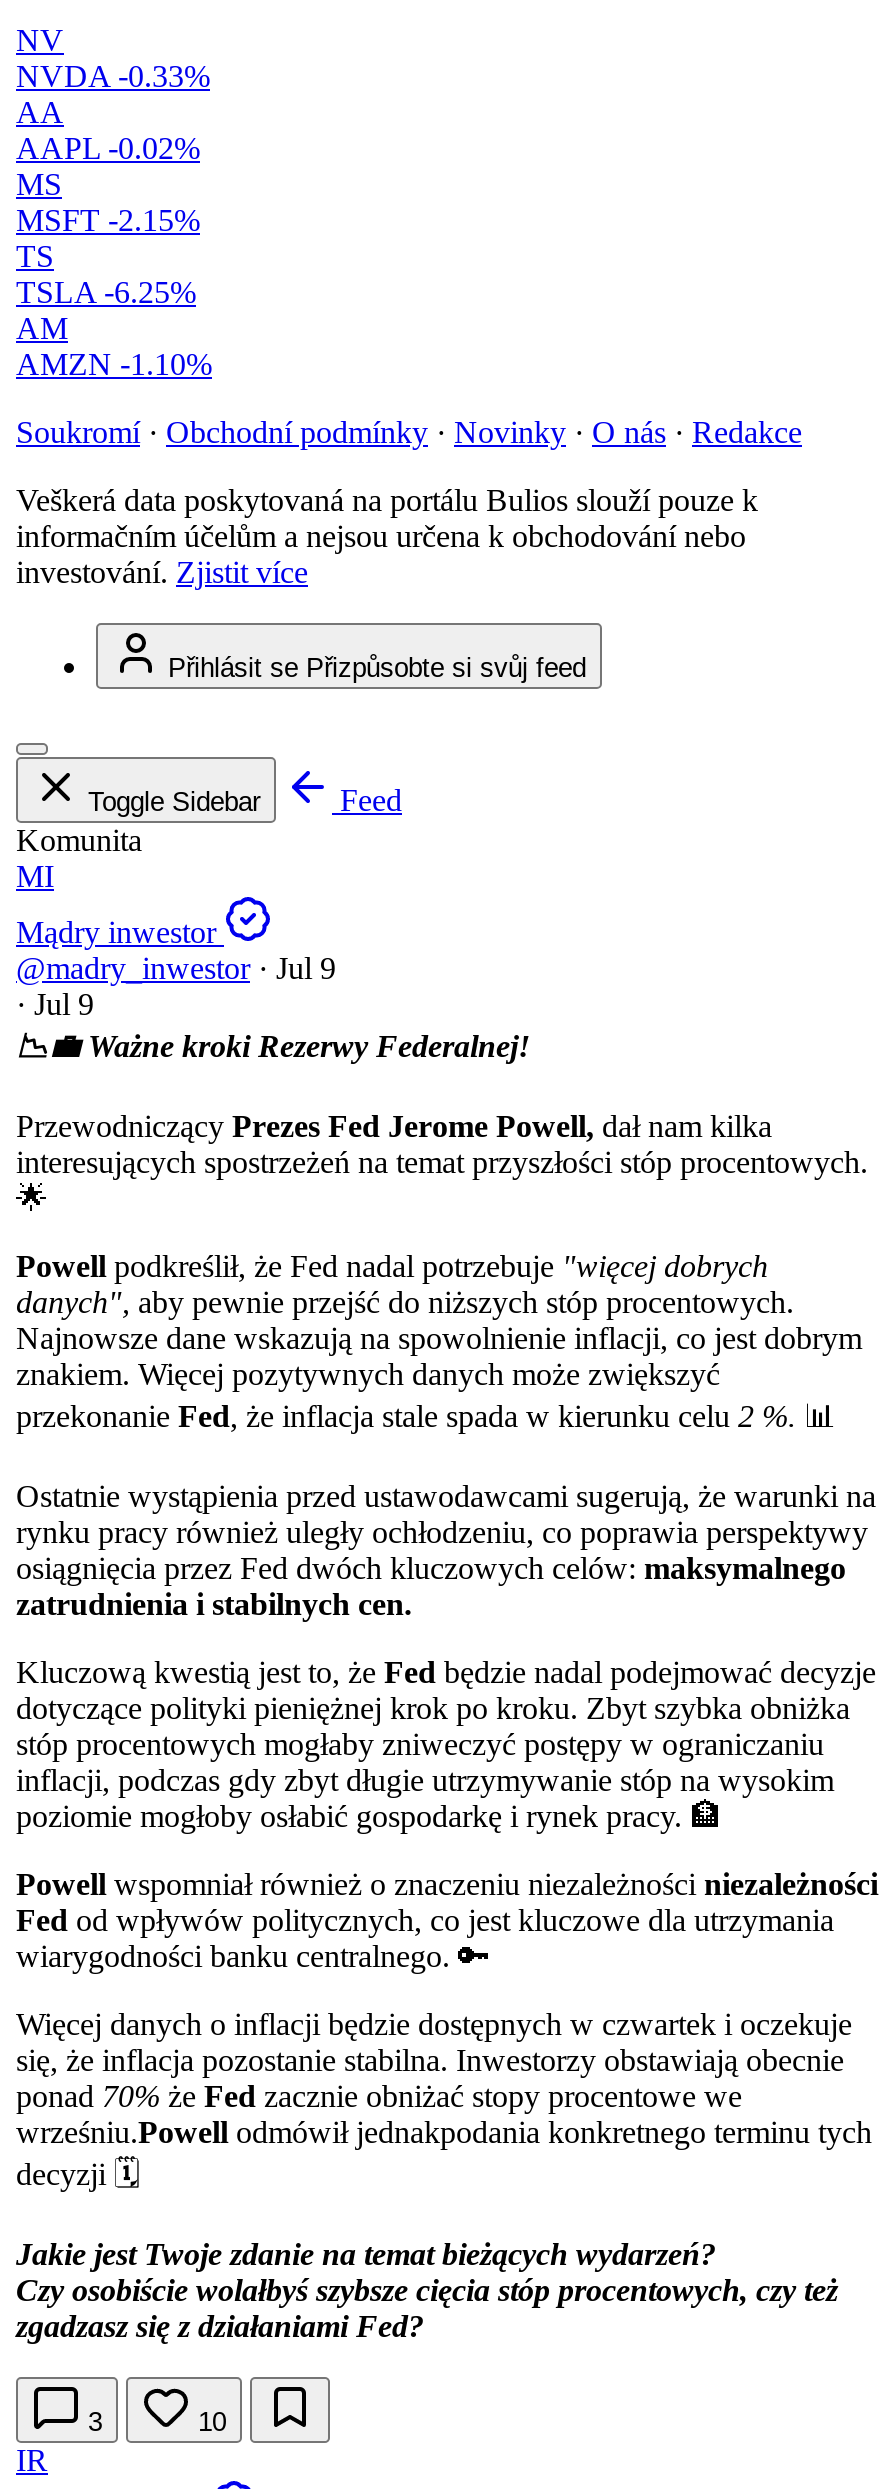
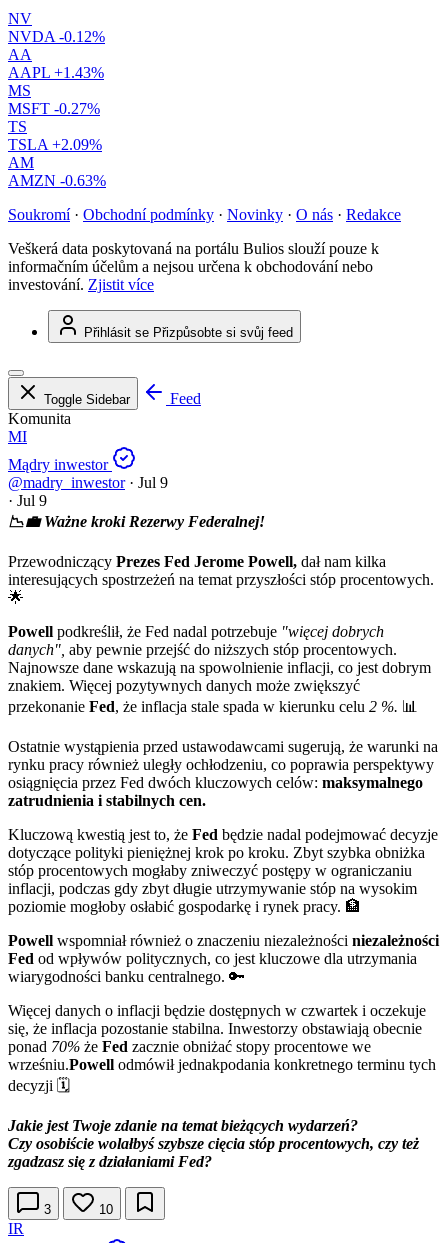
- NVDA -0.33%
+ NVDA -0.12%

- AAPL -0.02%
+ AAPL +1.43%

- MSFT -2.15%
+ MSFT -0.27%

- TSLA -6.25%
+ TSLA +2.09%

- AMZN -1.10%
+ AMZN -0.63%
